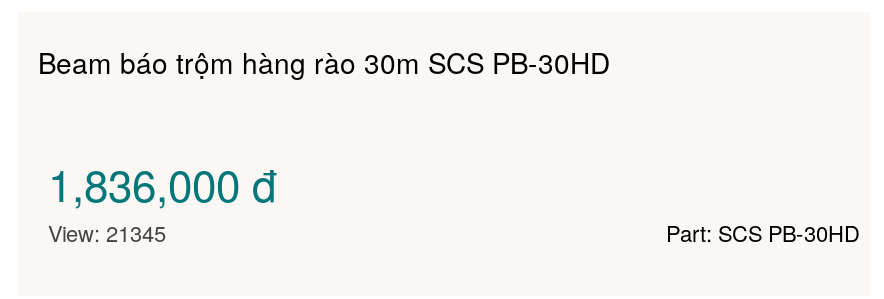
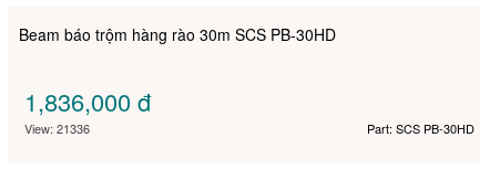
- View: 21345
+ View: 21336
